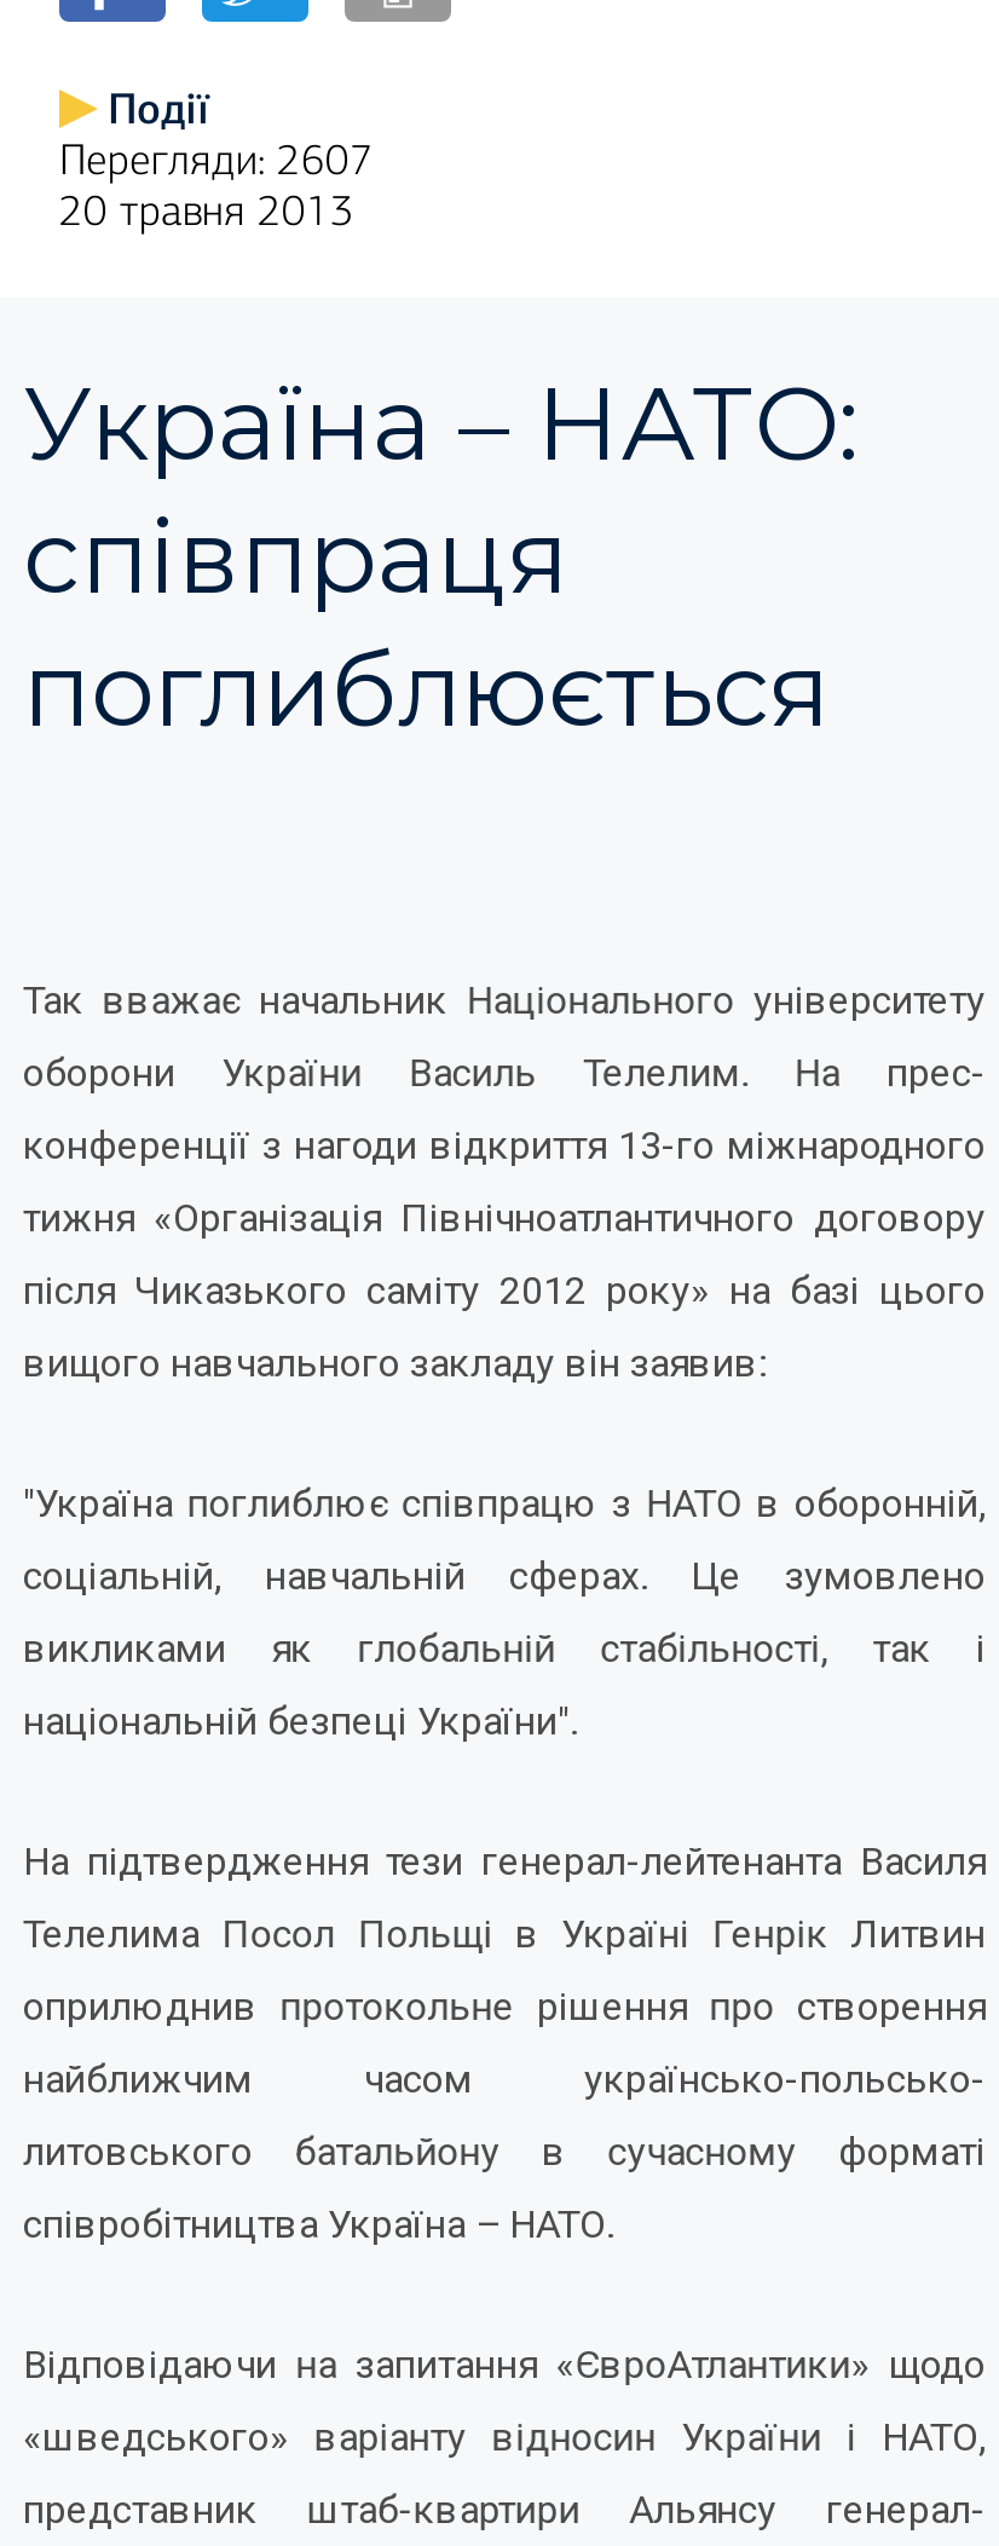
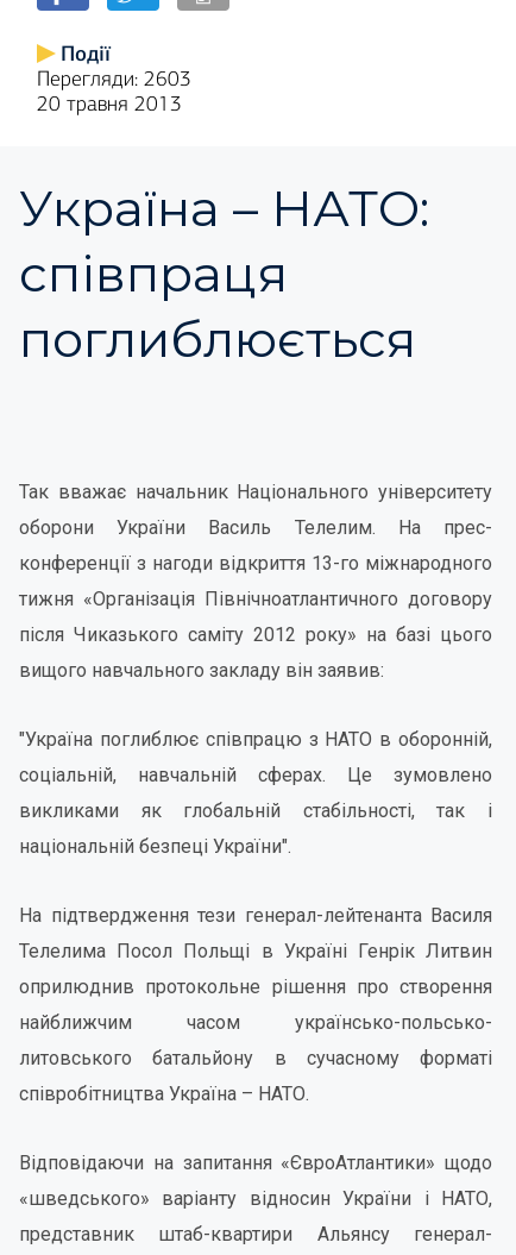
- Перегляди: 2607
+ Перегляди: 2603
